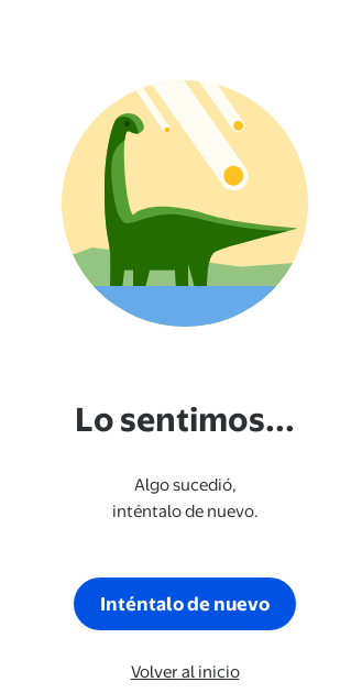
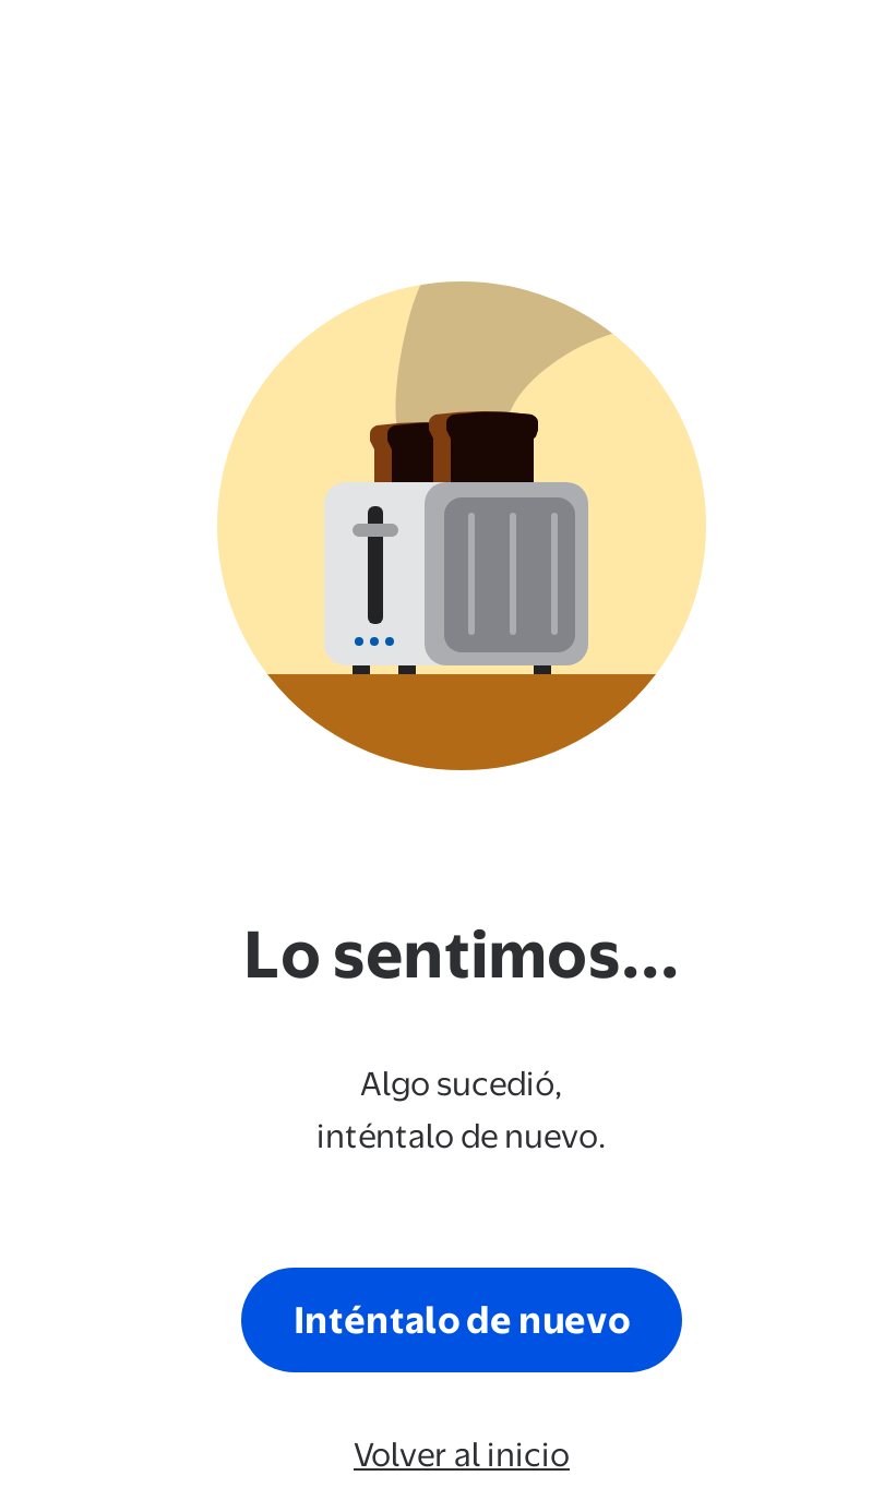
- [image]
+ [image]
